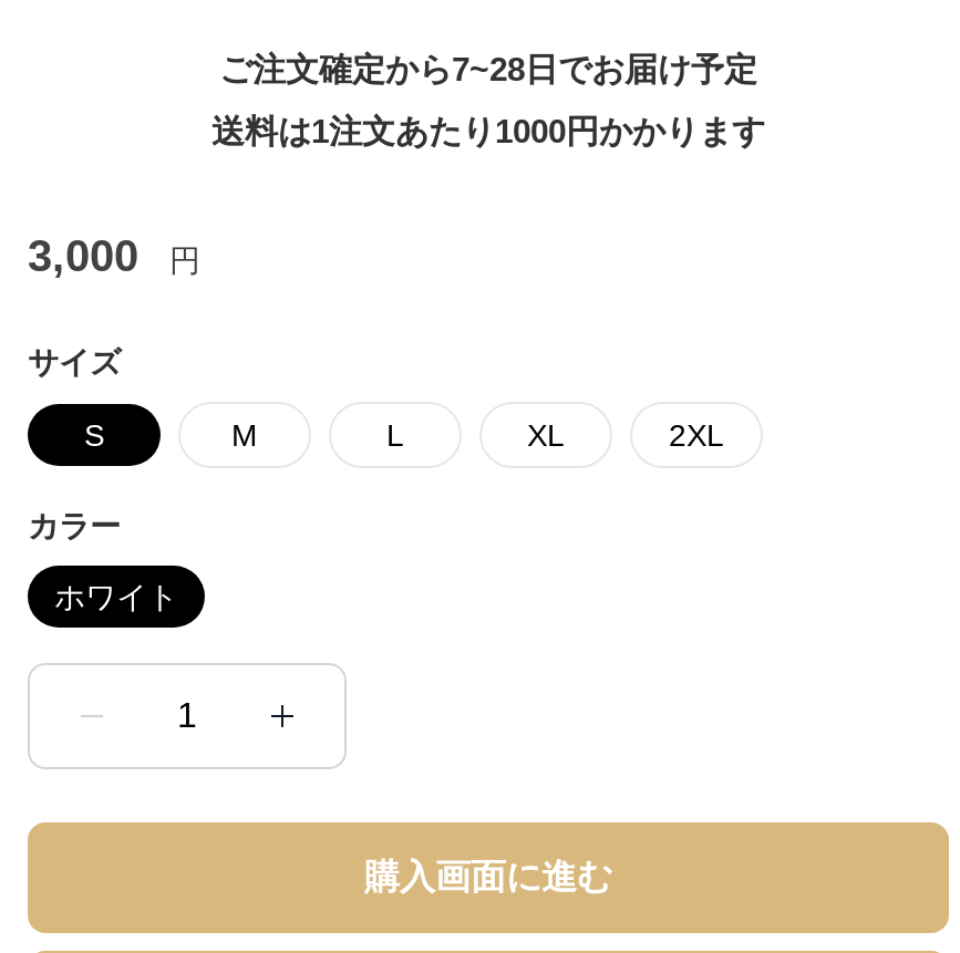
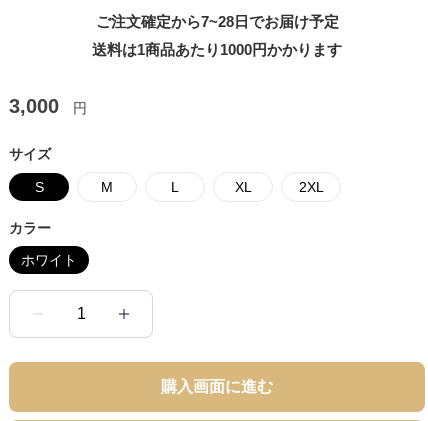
- 送料は1注文あたり1000円かかります
+ 送料は1商品あたり1000円かかります
